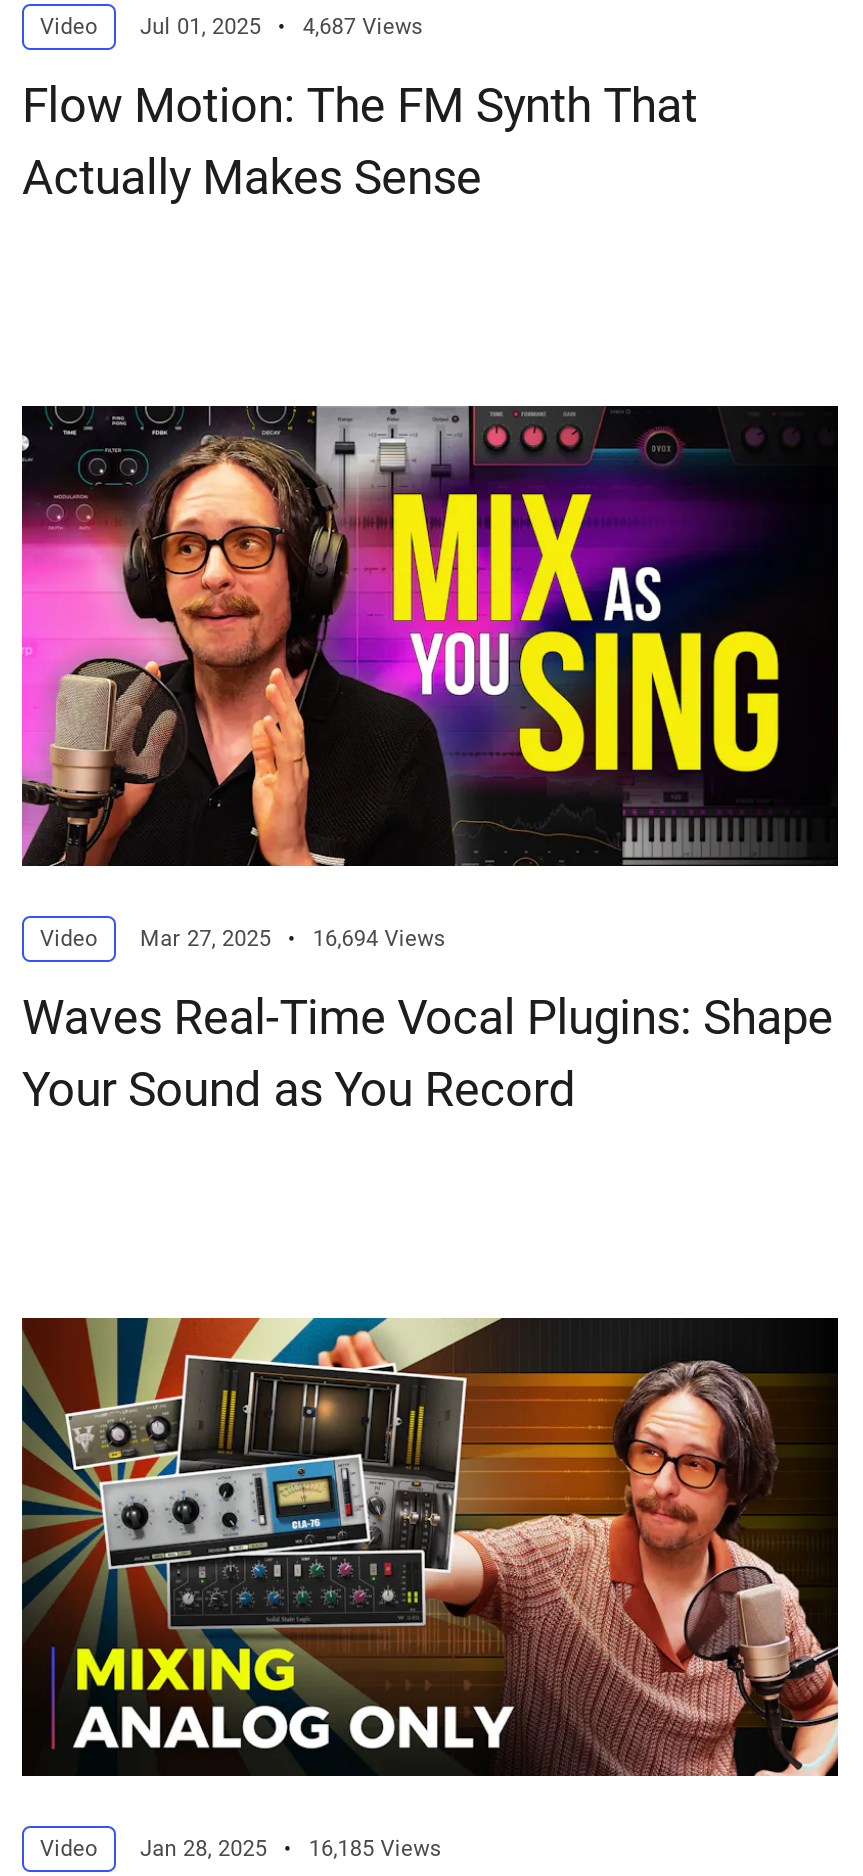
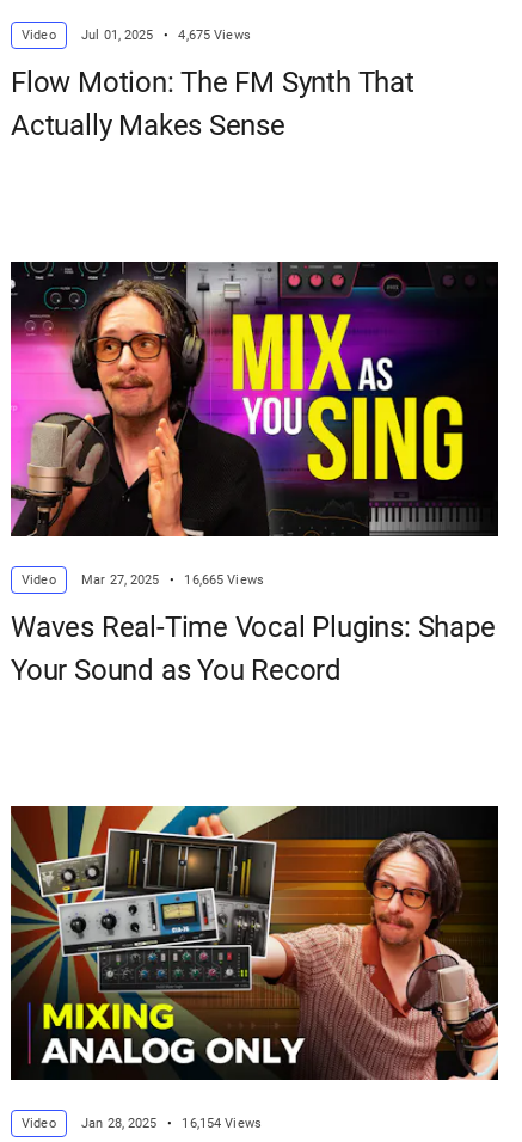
- 4,687 Views
+ 4,675 Views

- 16,694 Views
+ 16,665 Views

- 16,185 Views
+ 16,154 Views
